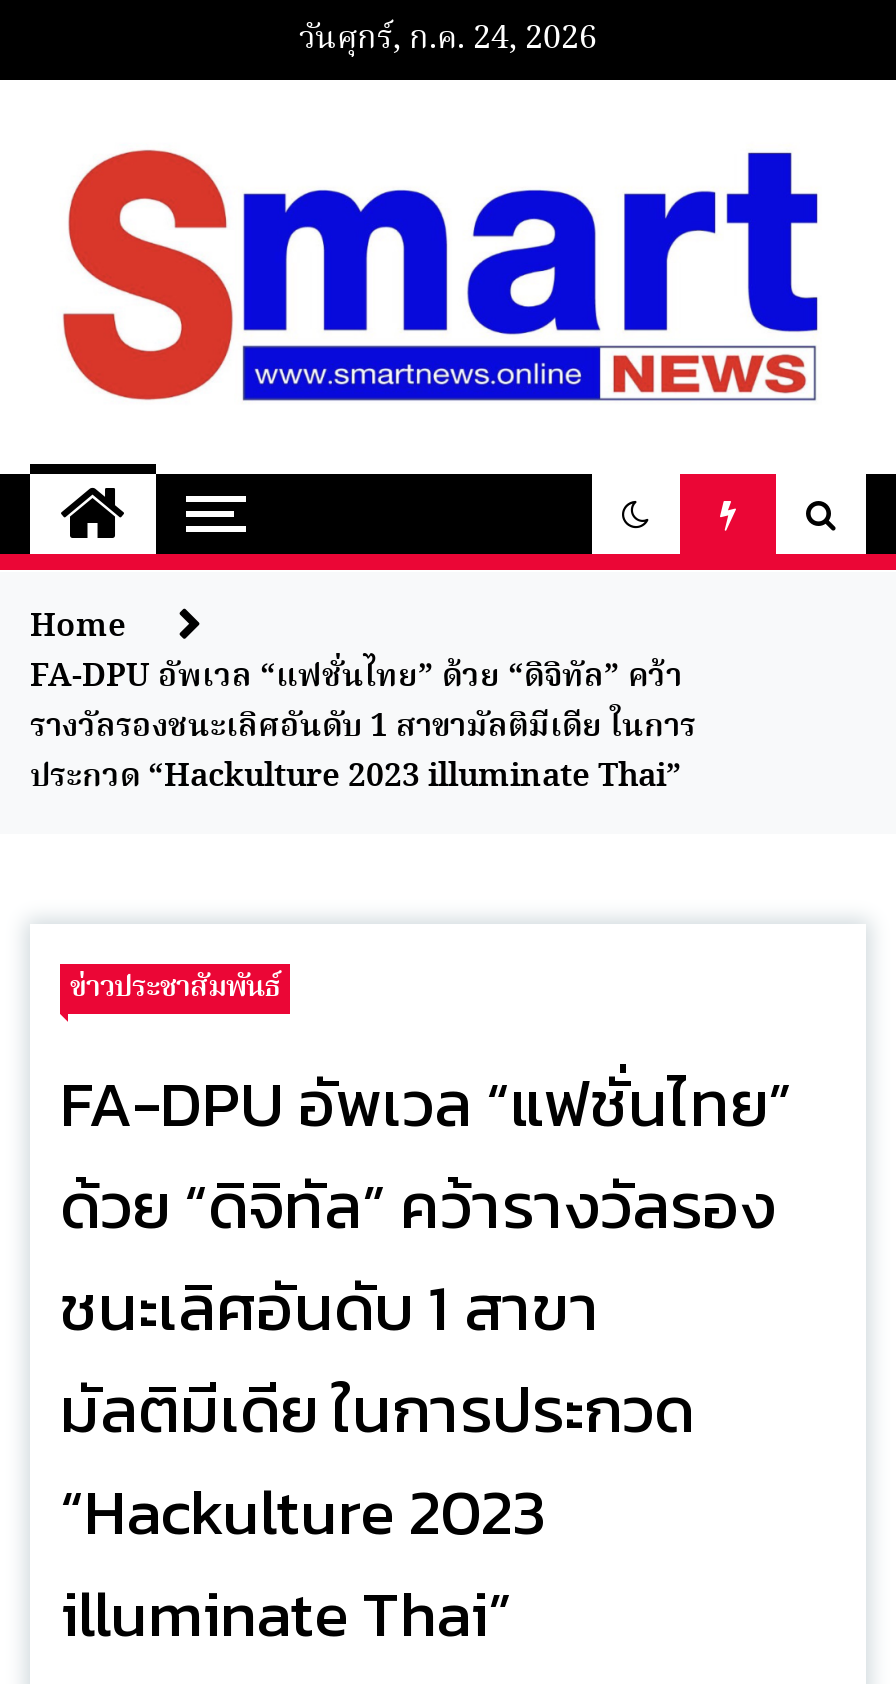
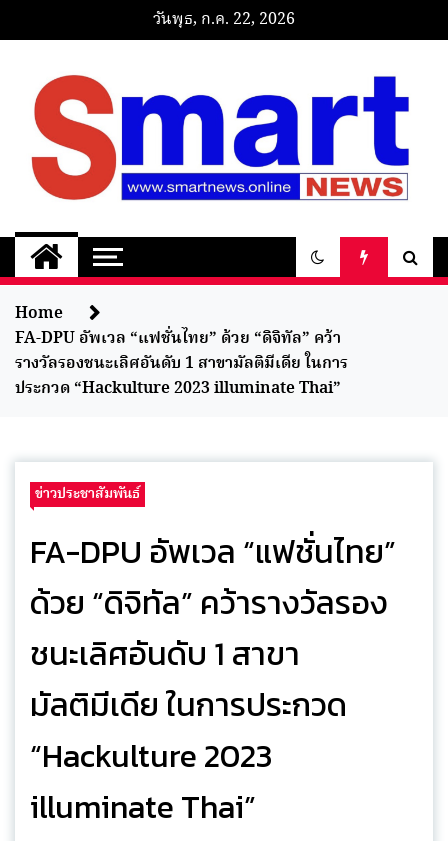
- วันศุกร์, ก.ค. 24, 2026
+ วันพุธ, ก.ค. 22, 2026
